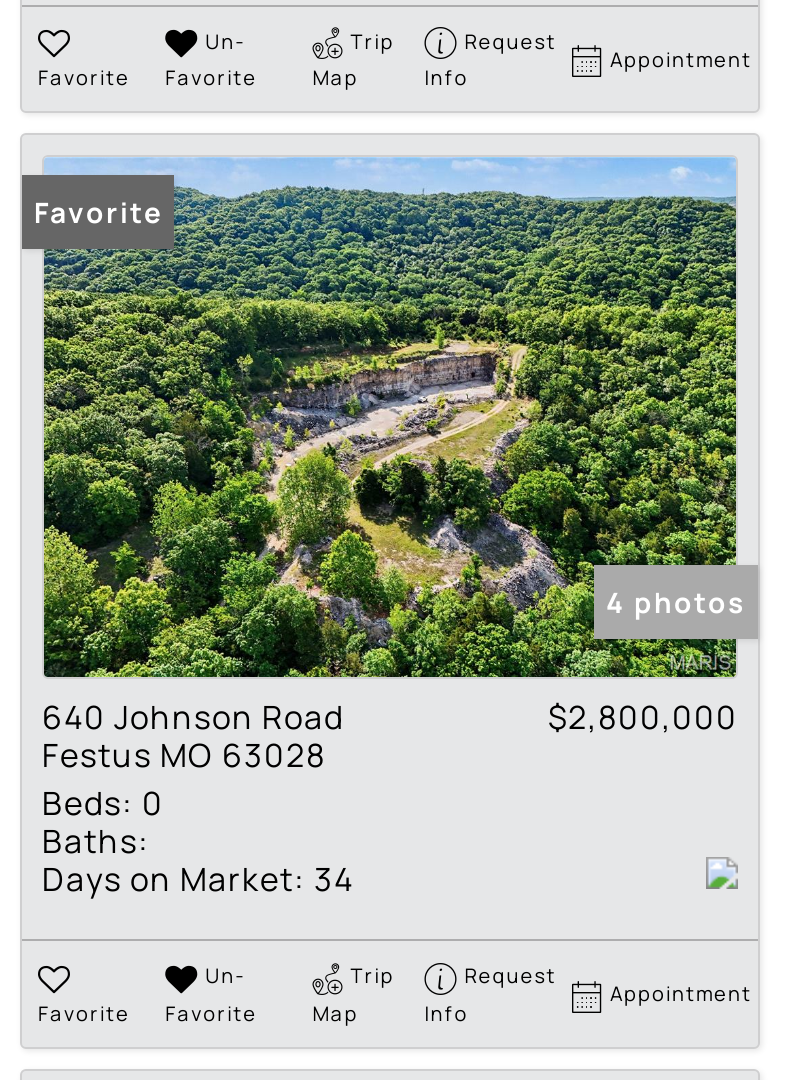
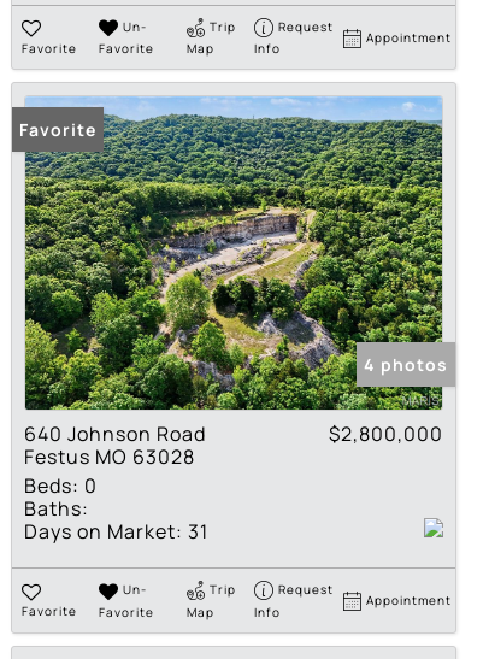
- Days on Market: 34
+ Days on Market: 31
